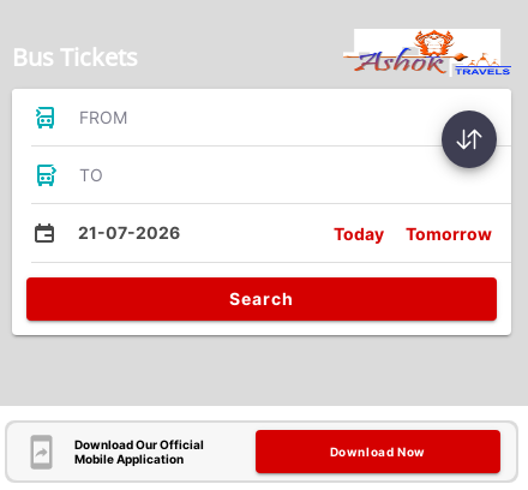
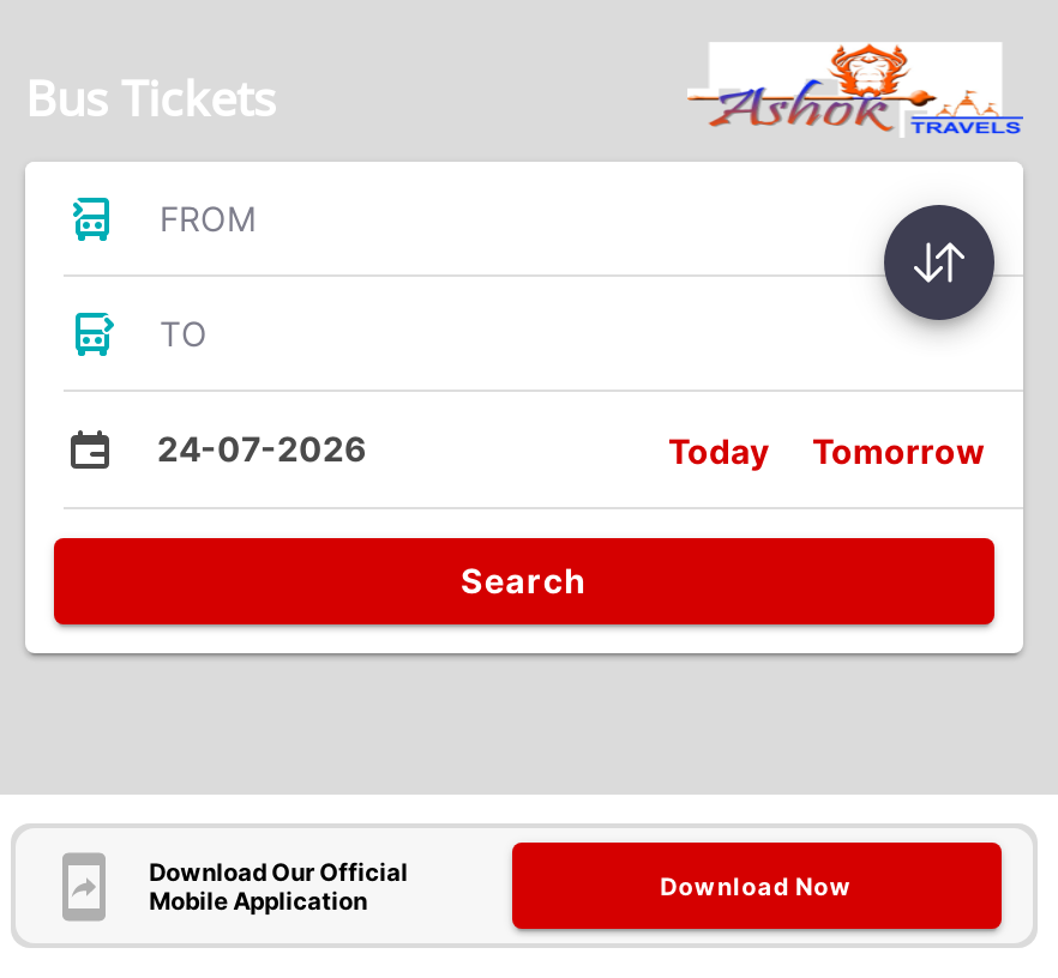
- 21-07-2026
+ 24-07-2026
